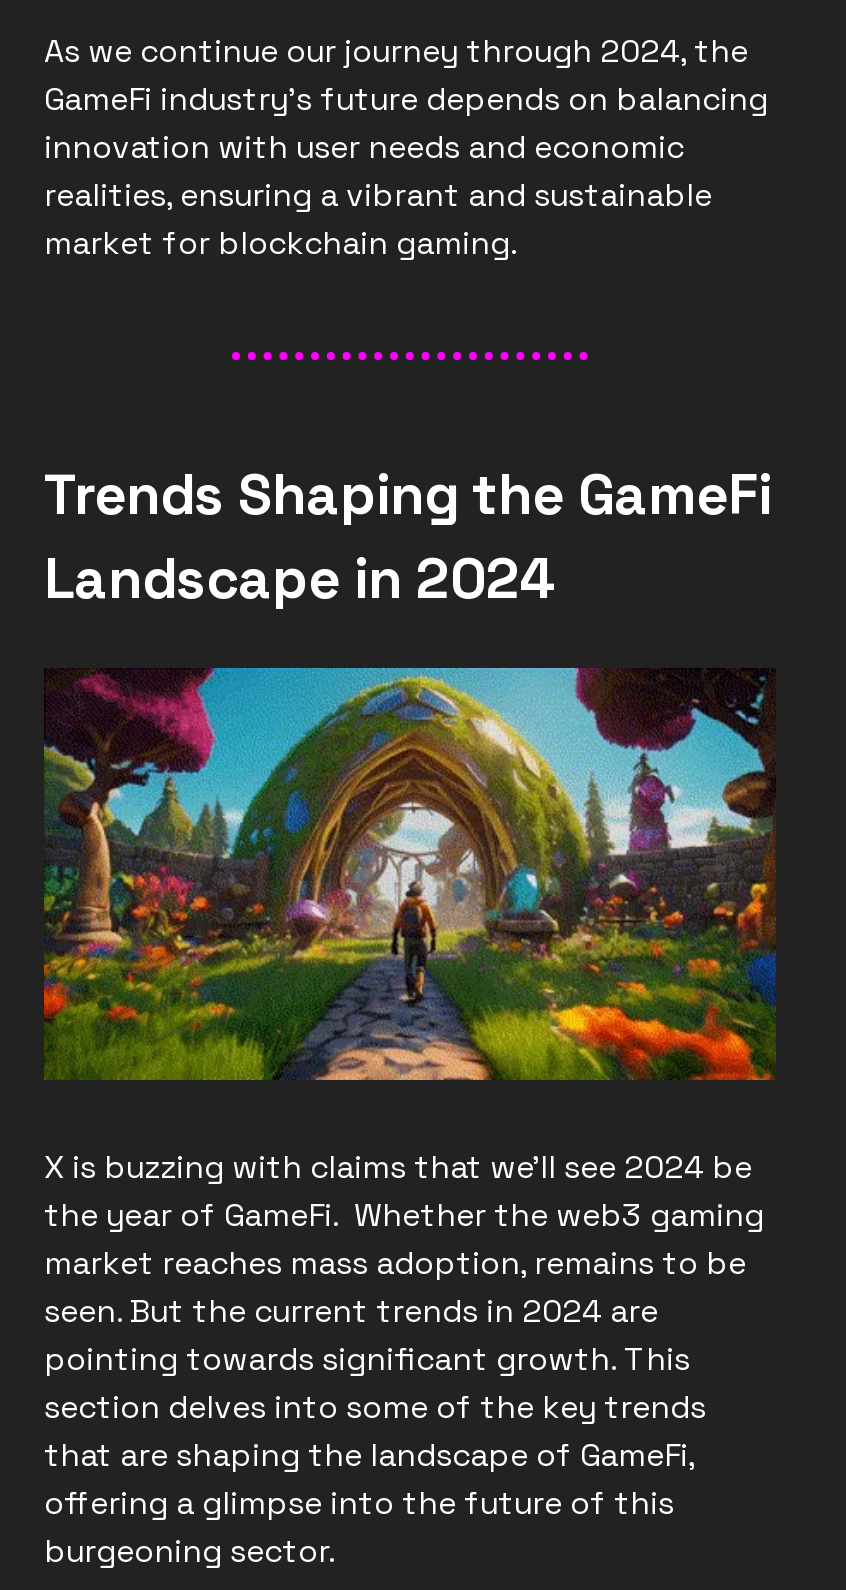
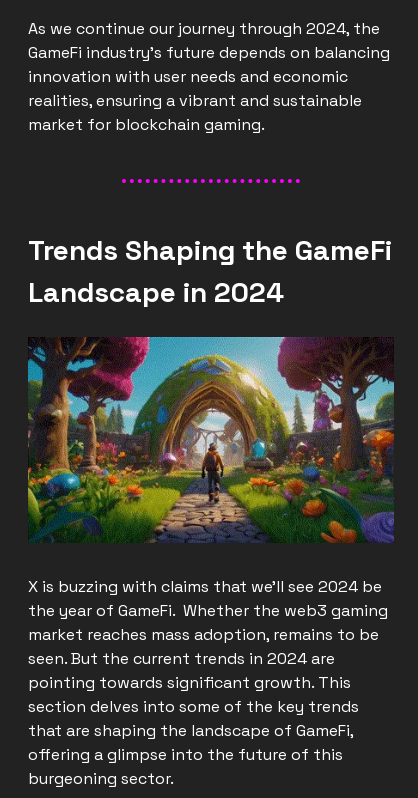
- [image]
+ [image]
